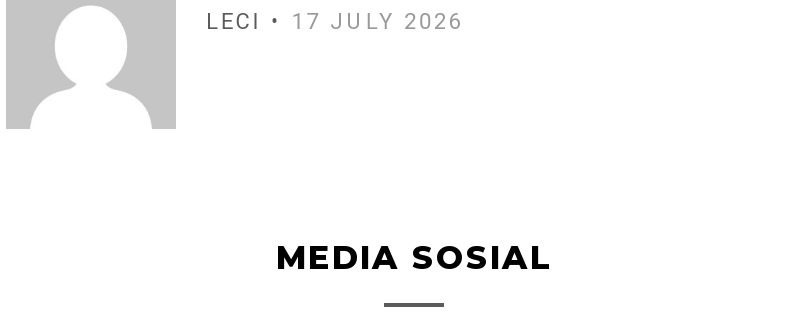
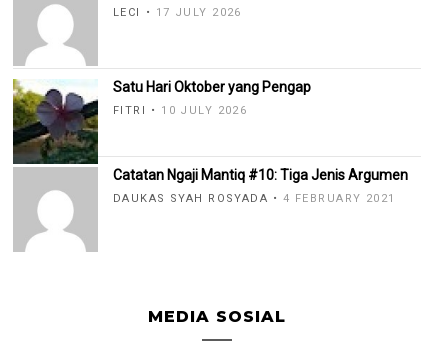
+ [image]
+ Satu Hari Oktober yang Pengap
+ FITRI
+ 10 JULY 2026

+ Catatan Ngaji Mantiq #10: Tiga Jenis Argumen
+ DAUKAS SYAH ROSYADA
+ 4 FEBRUARY 2021
